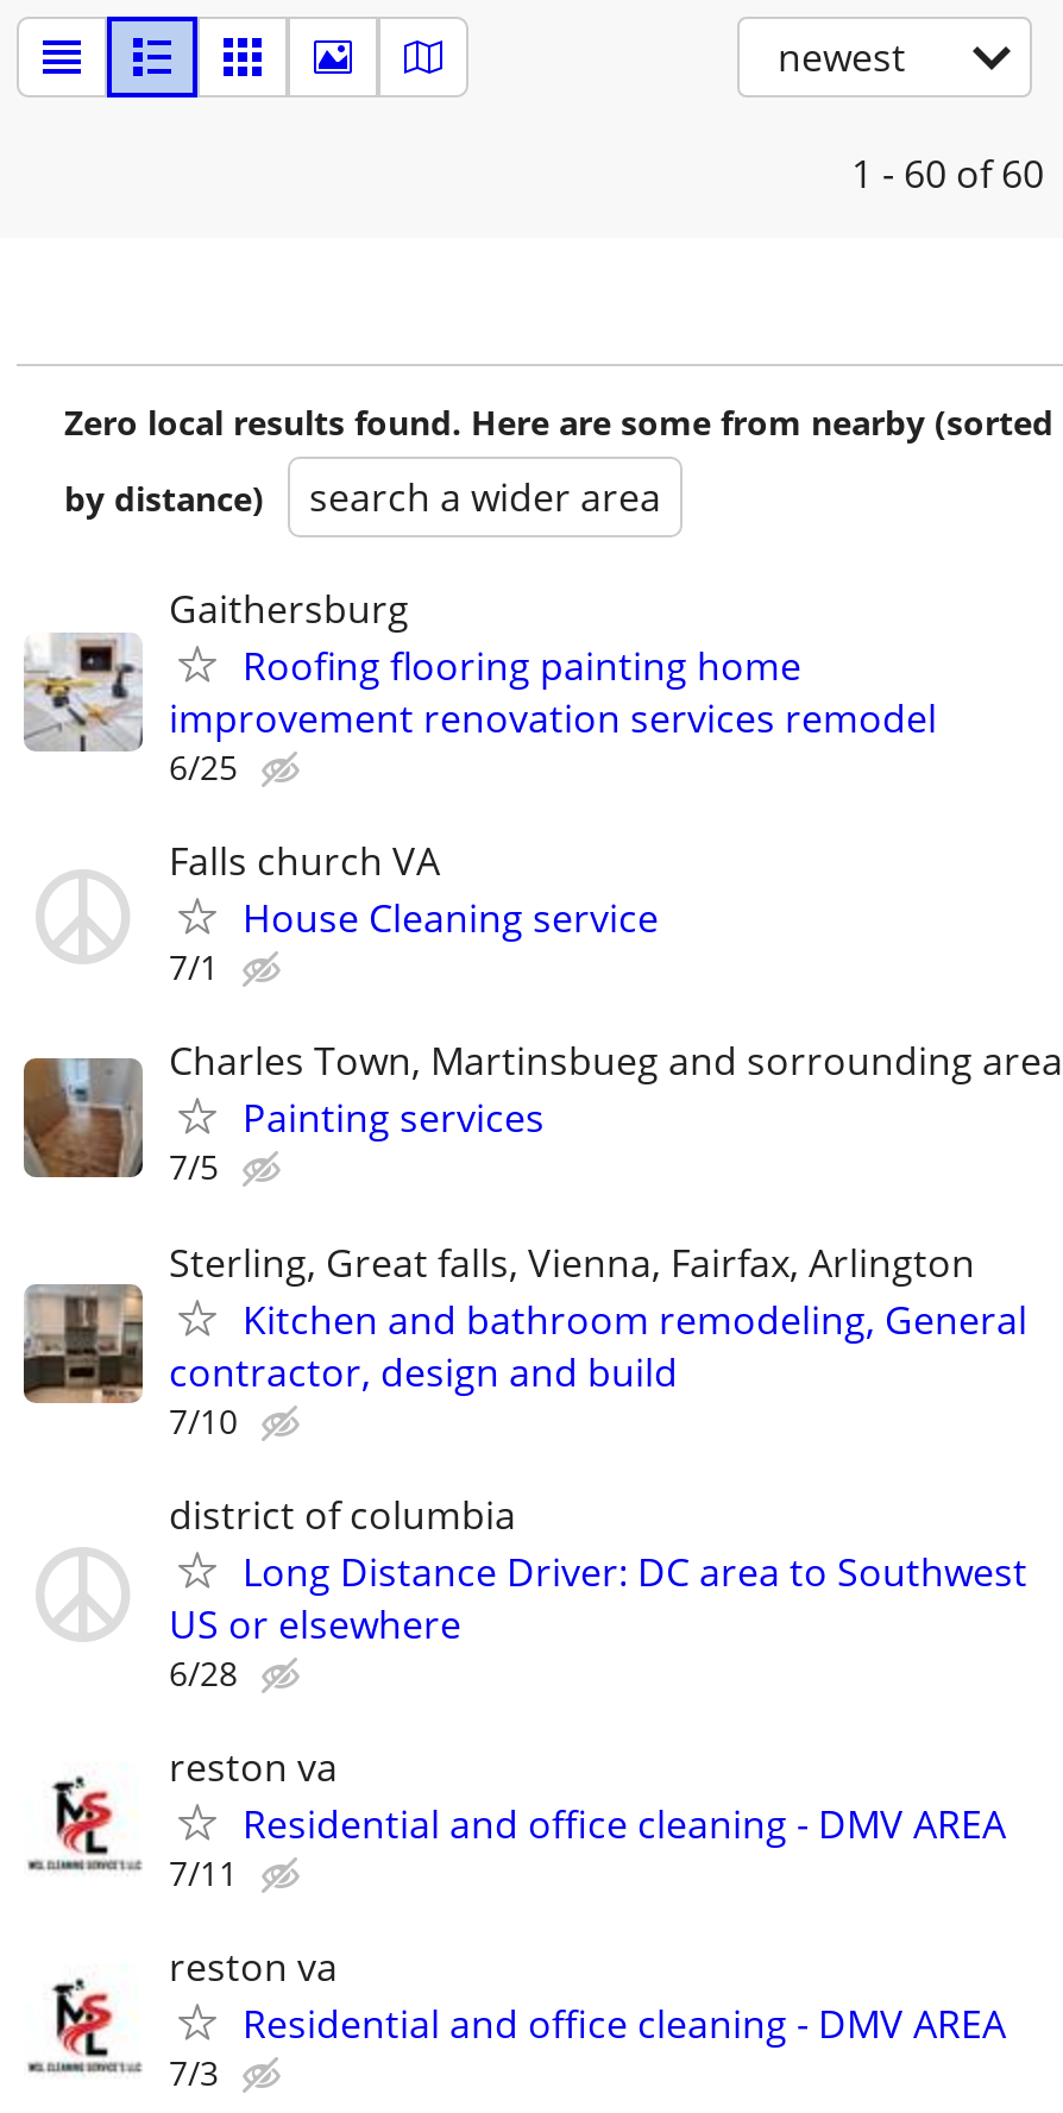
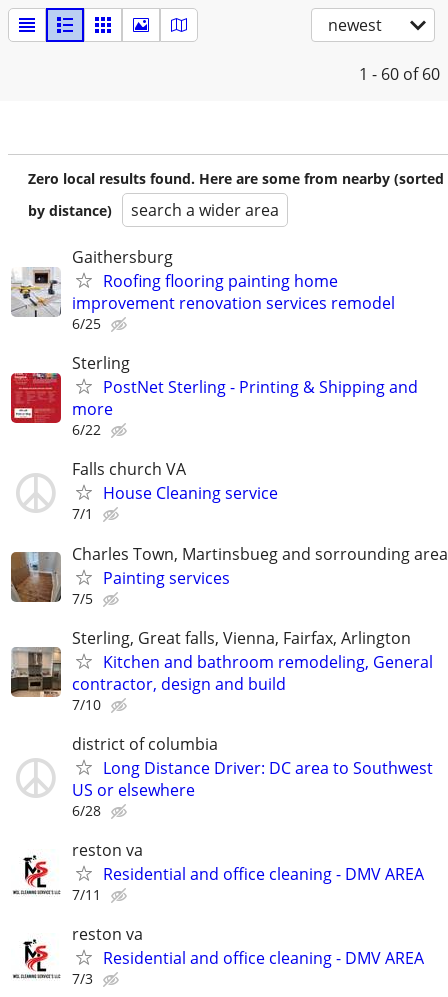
+ [image]
+ Sterling
+ PostNet Sterling - Printing & Shipping and
+ more
+ 6/22
